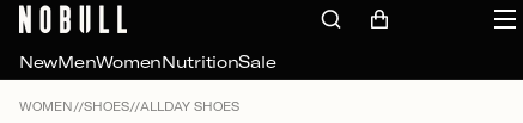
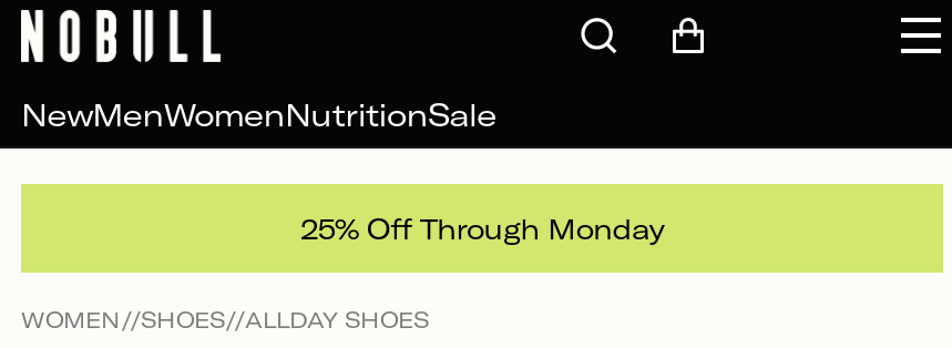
+ 25% Off Through Monday
